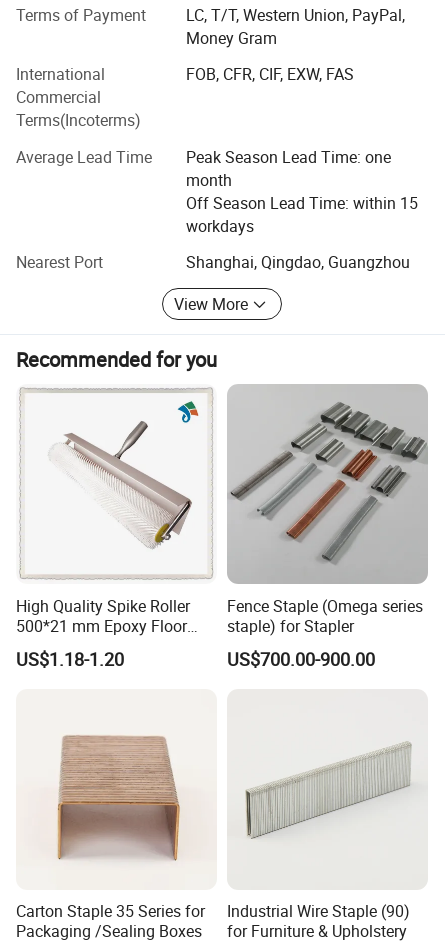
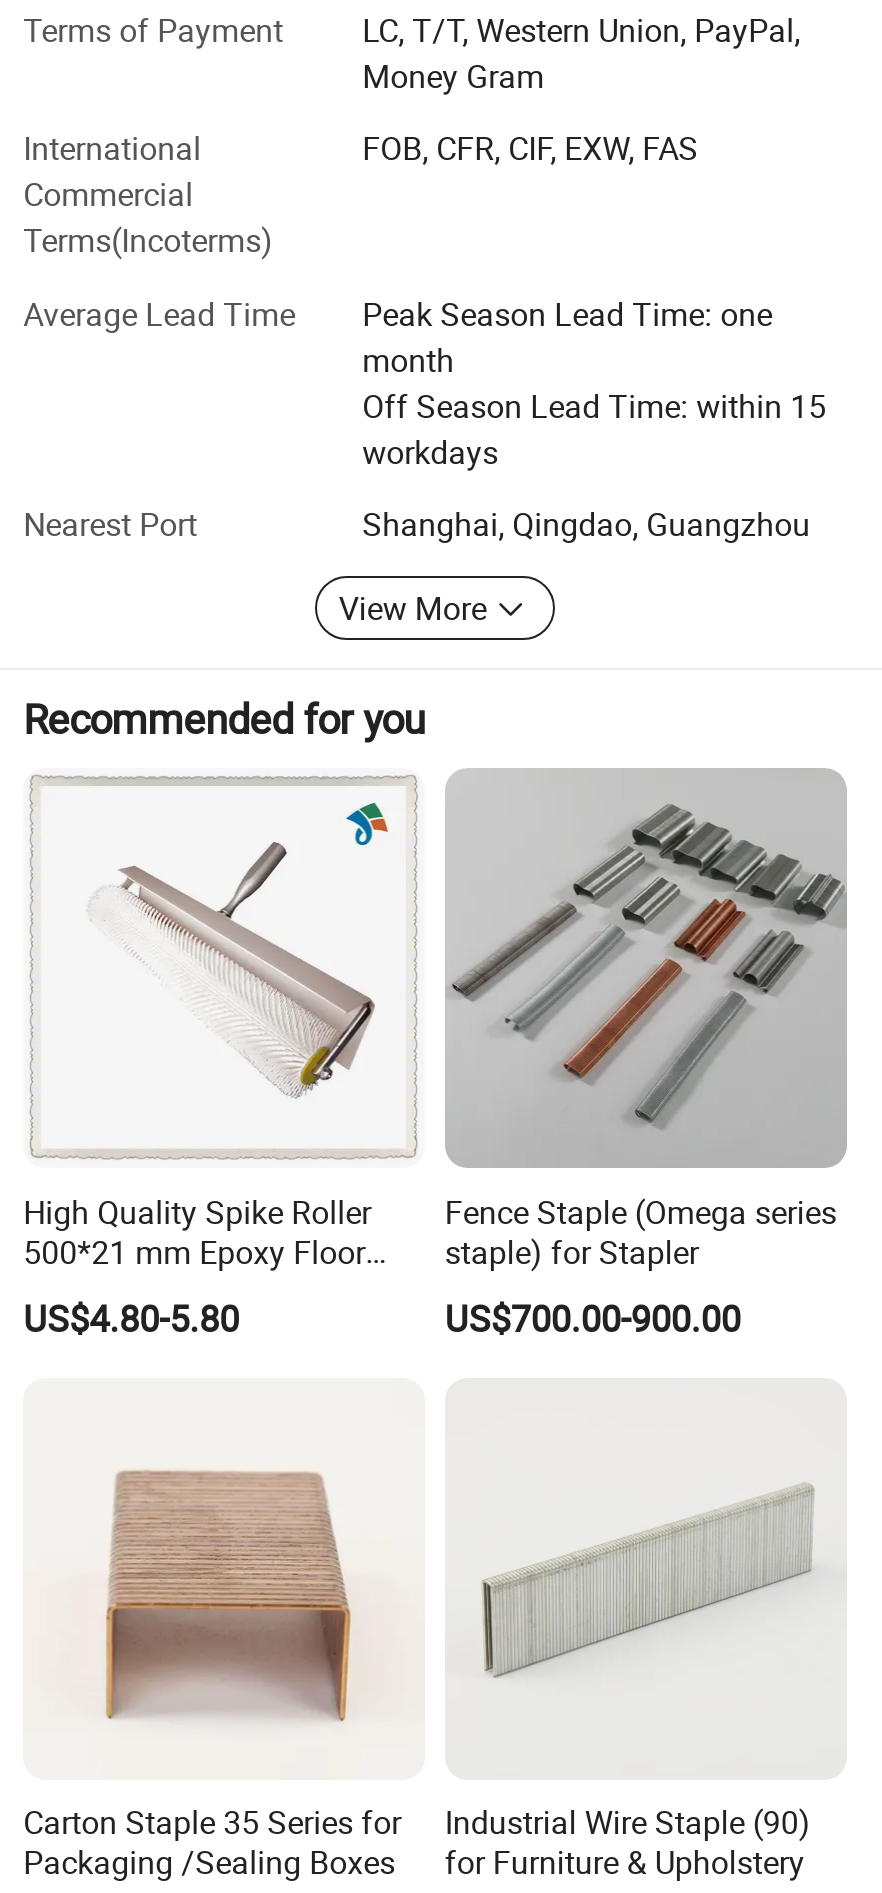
- US$1.18-1.20
+ US$4.80-5.80
